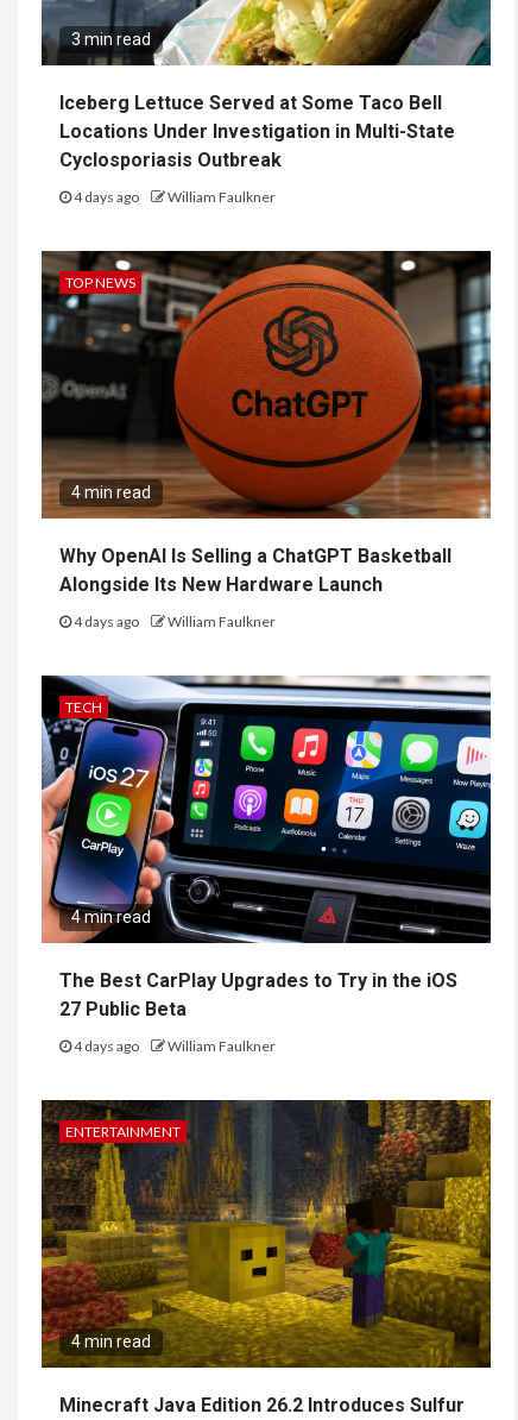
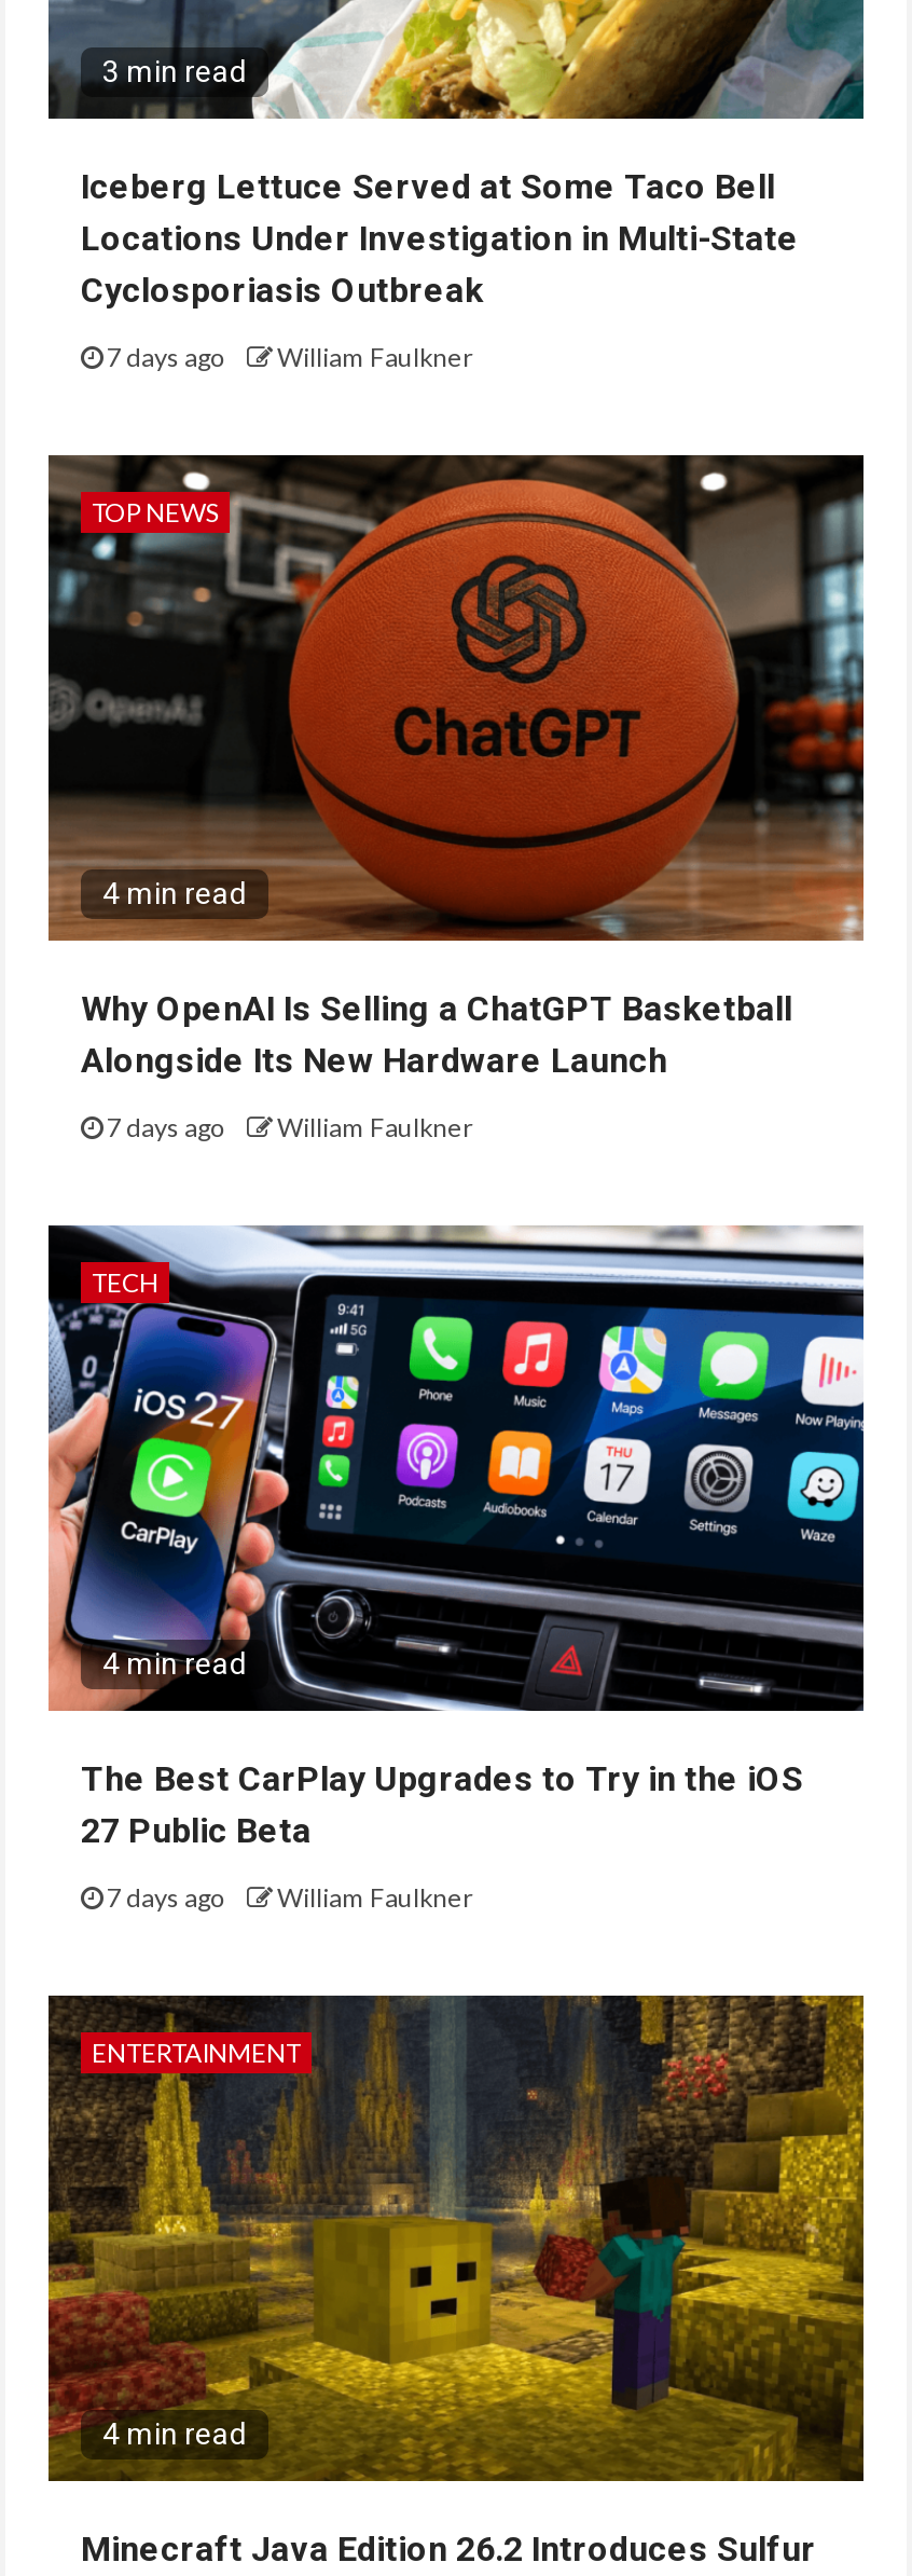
- 4 days ago William Faulkner
+ 7 days ago William Faulkner

- 4 days ago William Faulkner
+ 7 days ago William Faulkner

- 4 days ago William Faulkner
+ 7 days ago William Faulkner
